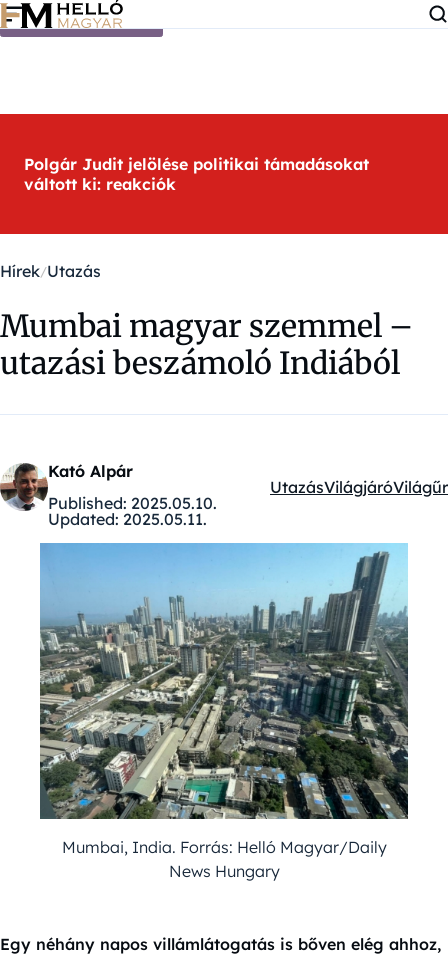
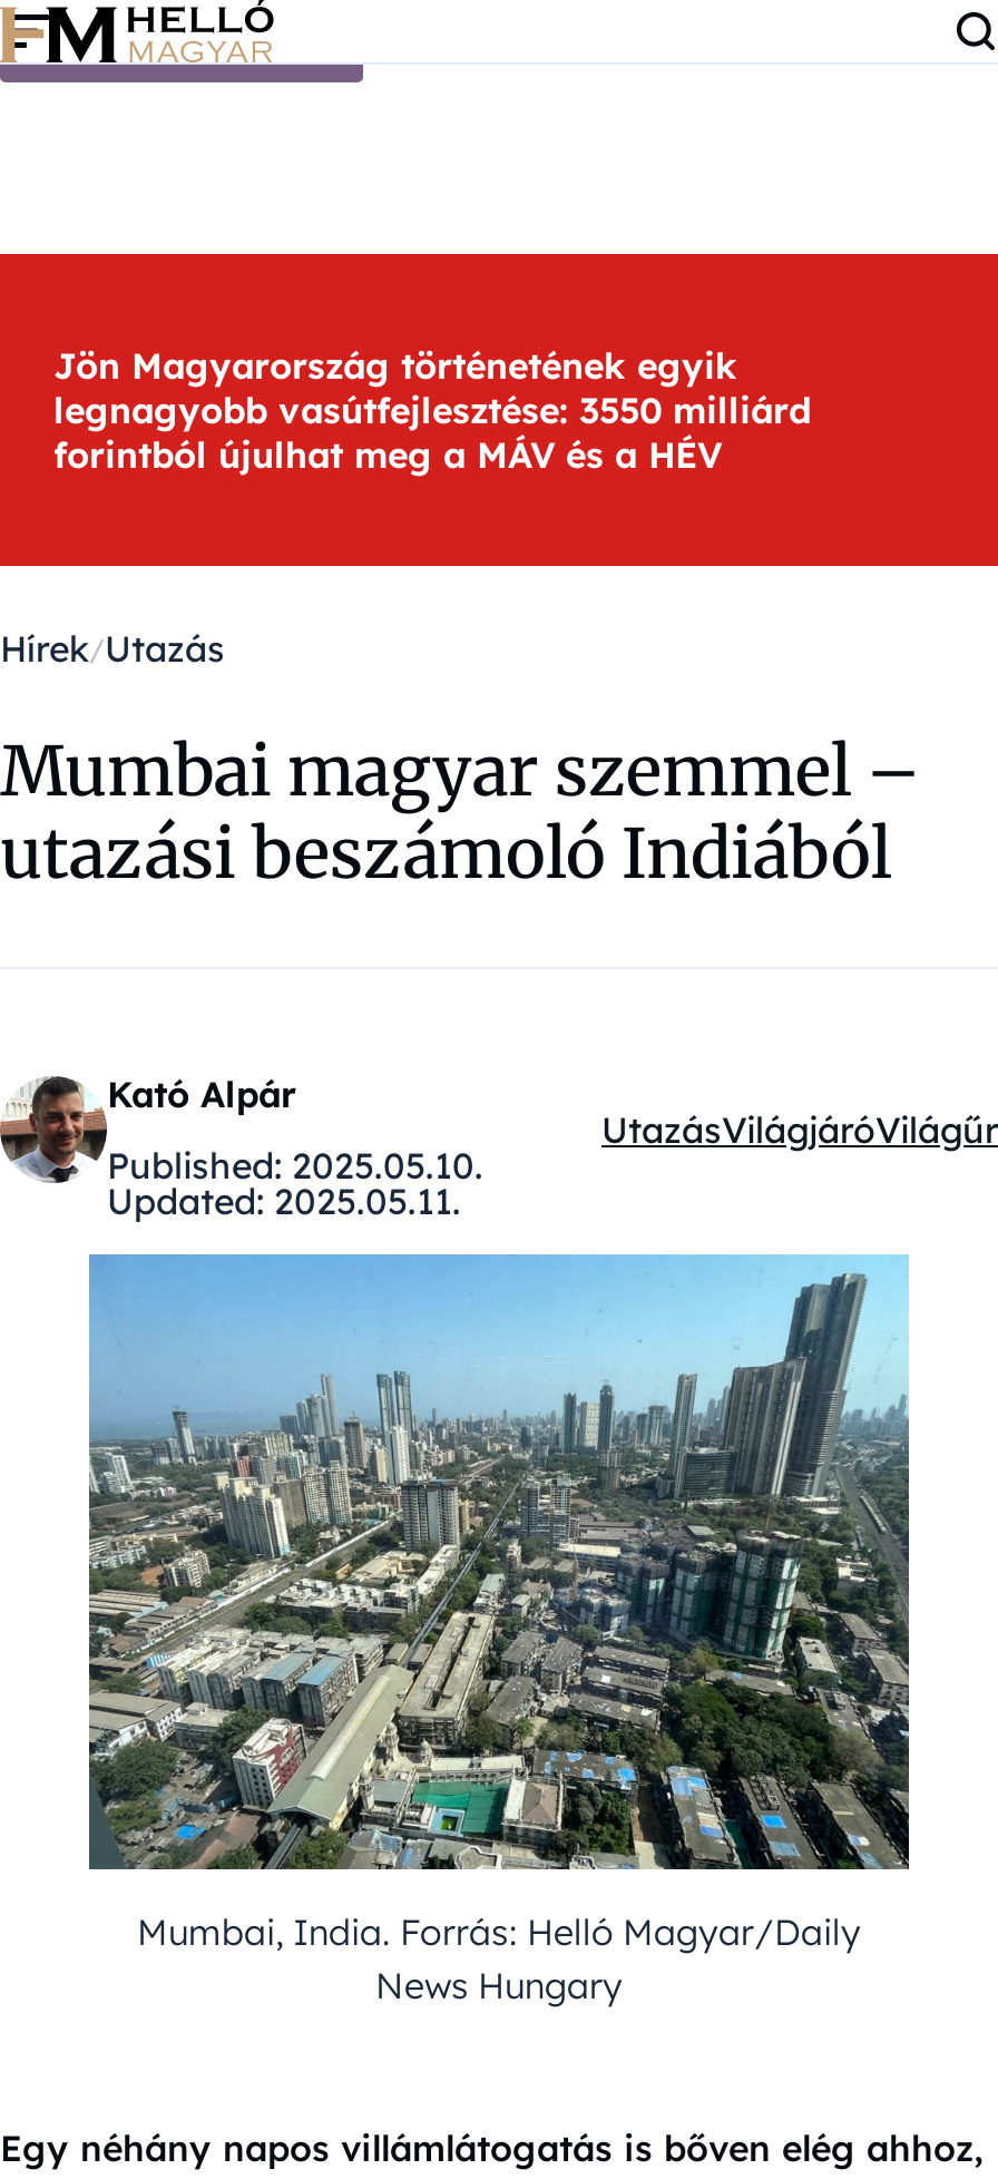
- Polgár Judit jelölése politikai támadásokat
- váltott ki: reakciók
+ Jön Magyarország történetének egyik
+ legnagyobb vasútfejlesztése: 3550 milliárd
+ forintból újulhat meg a MÁV és a HÉV
